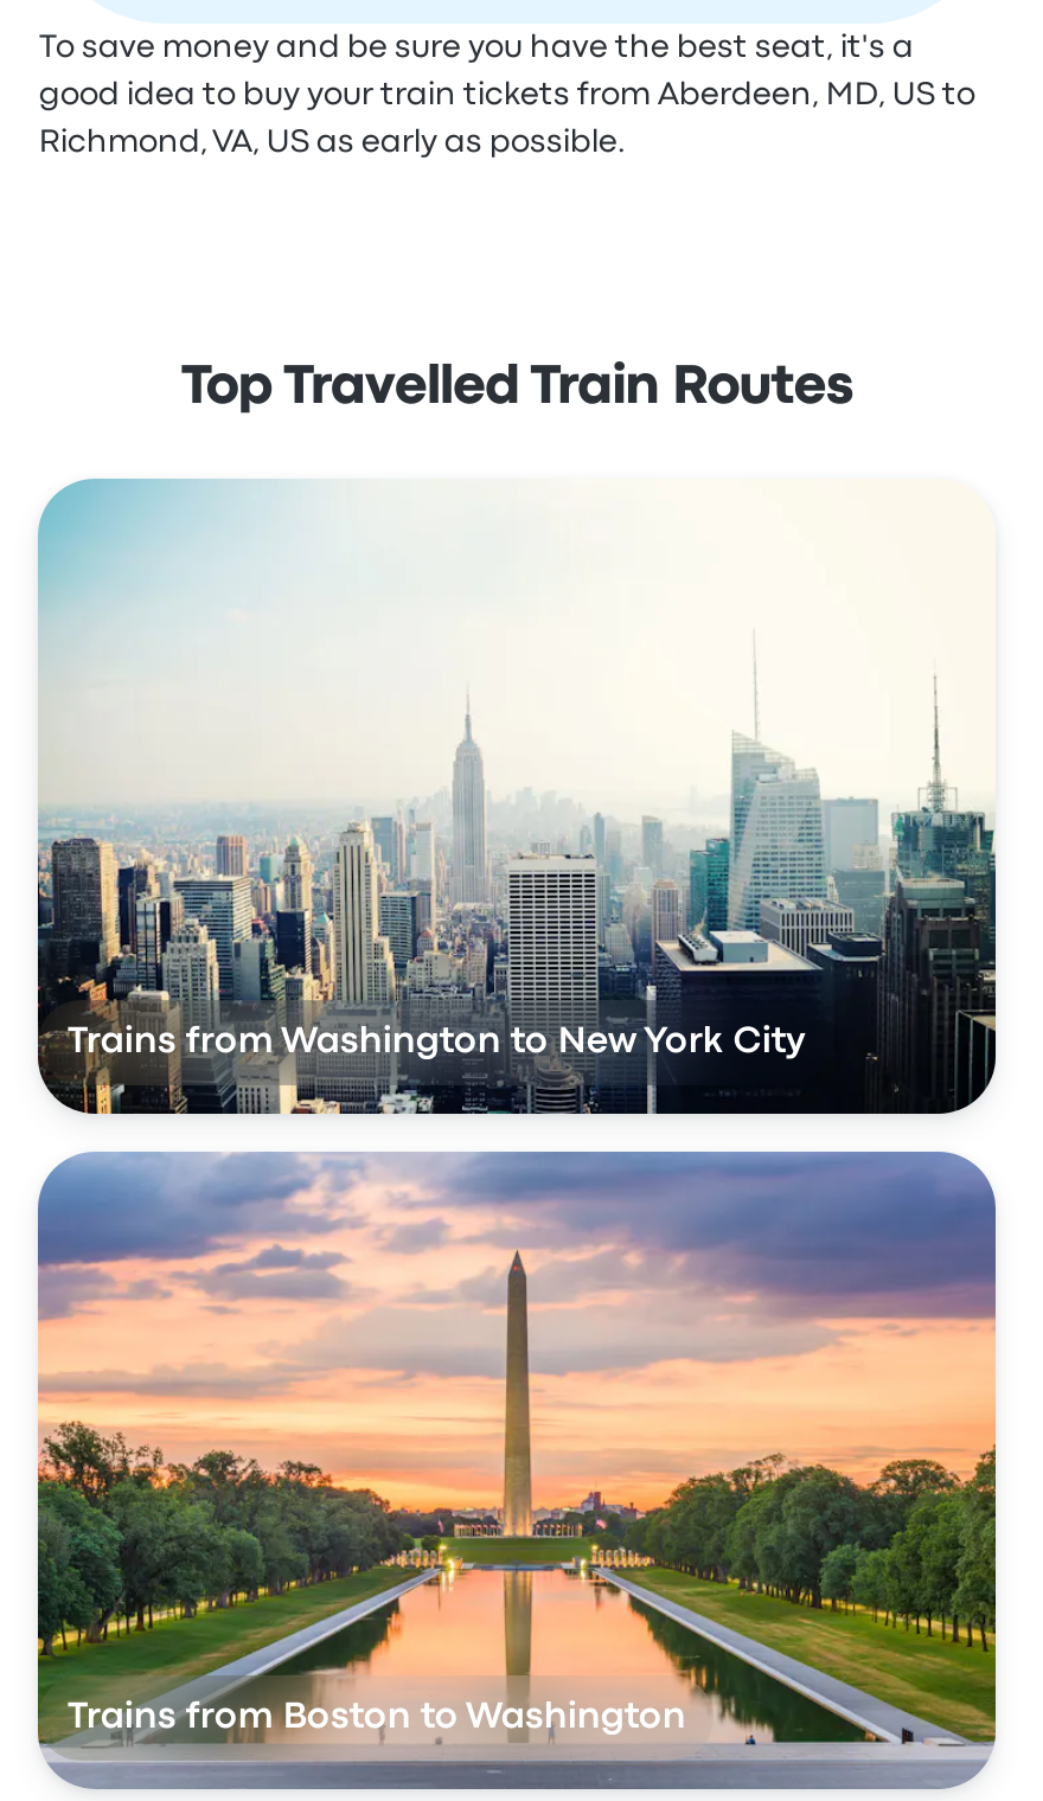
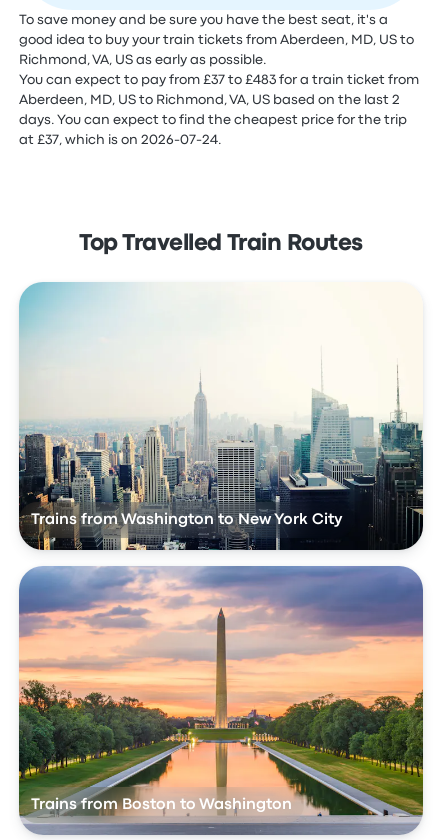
+ You can expect to pay from £37 to £483 for a train ticket from
+ Aberdeen, MD, US to Richmond, VA, US based on the last 2
+ days. You can expect to find the cheapest price for the trip
+ at £37, which is on 2026-07-24.
